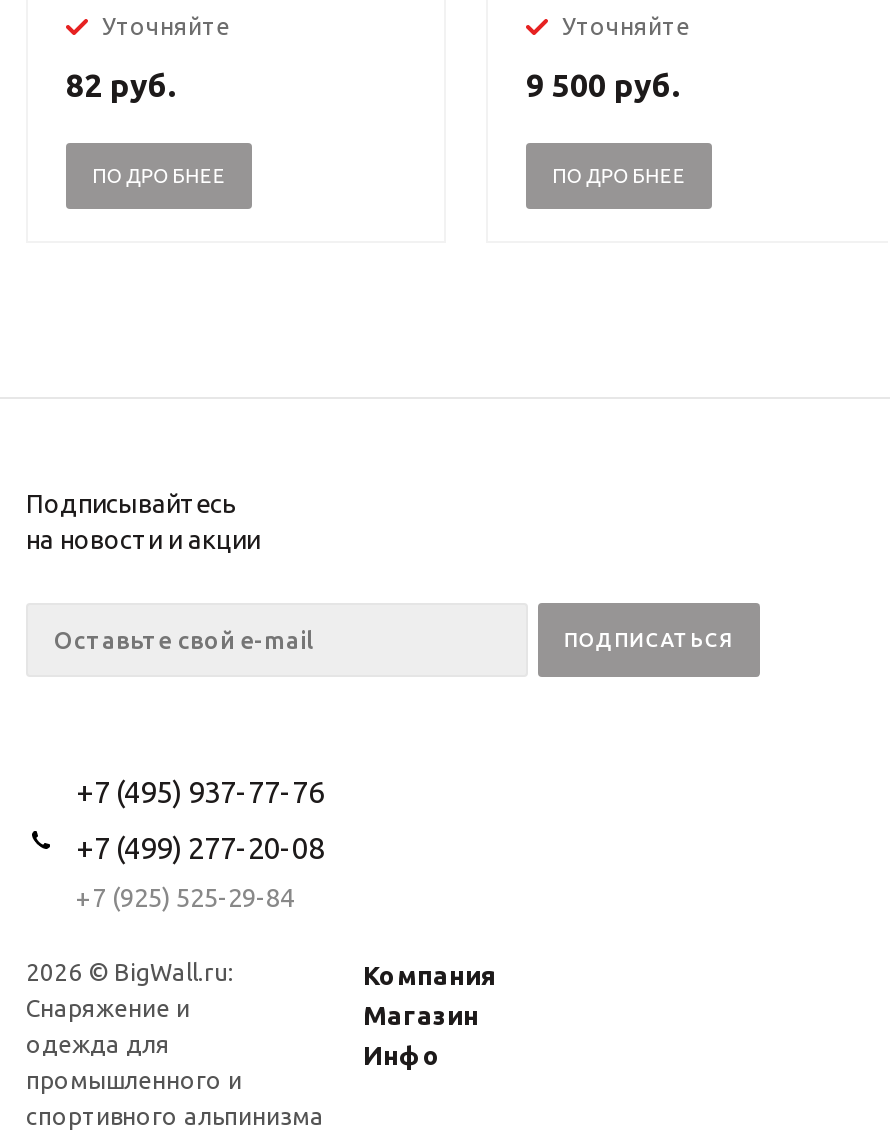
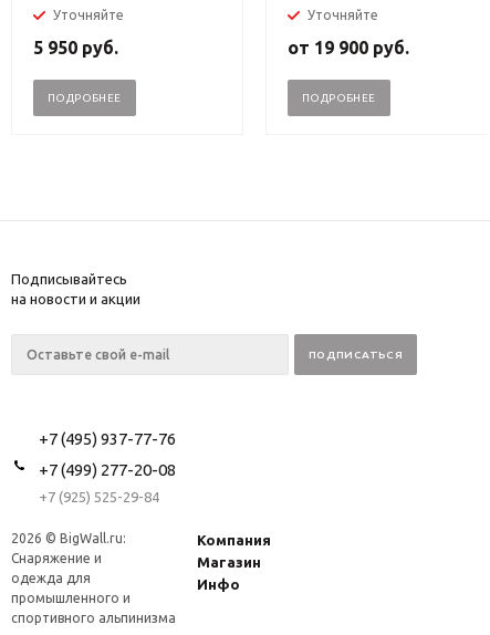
- 82 руб.
+ 5 950 руб.

- 9 500 руб.
+ от 19 900 руб.
